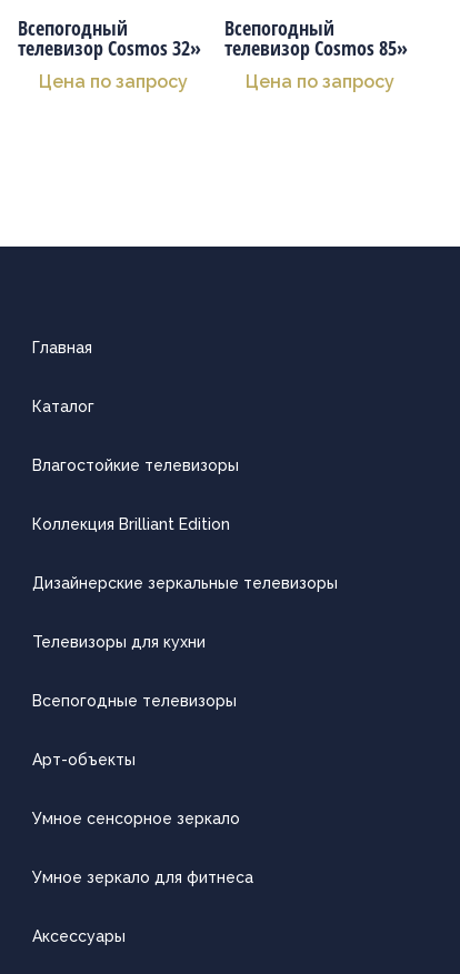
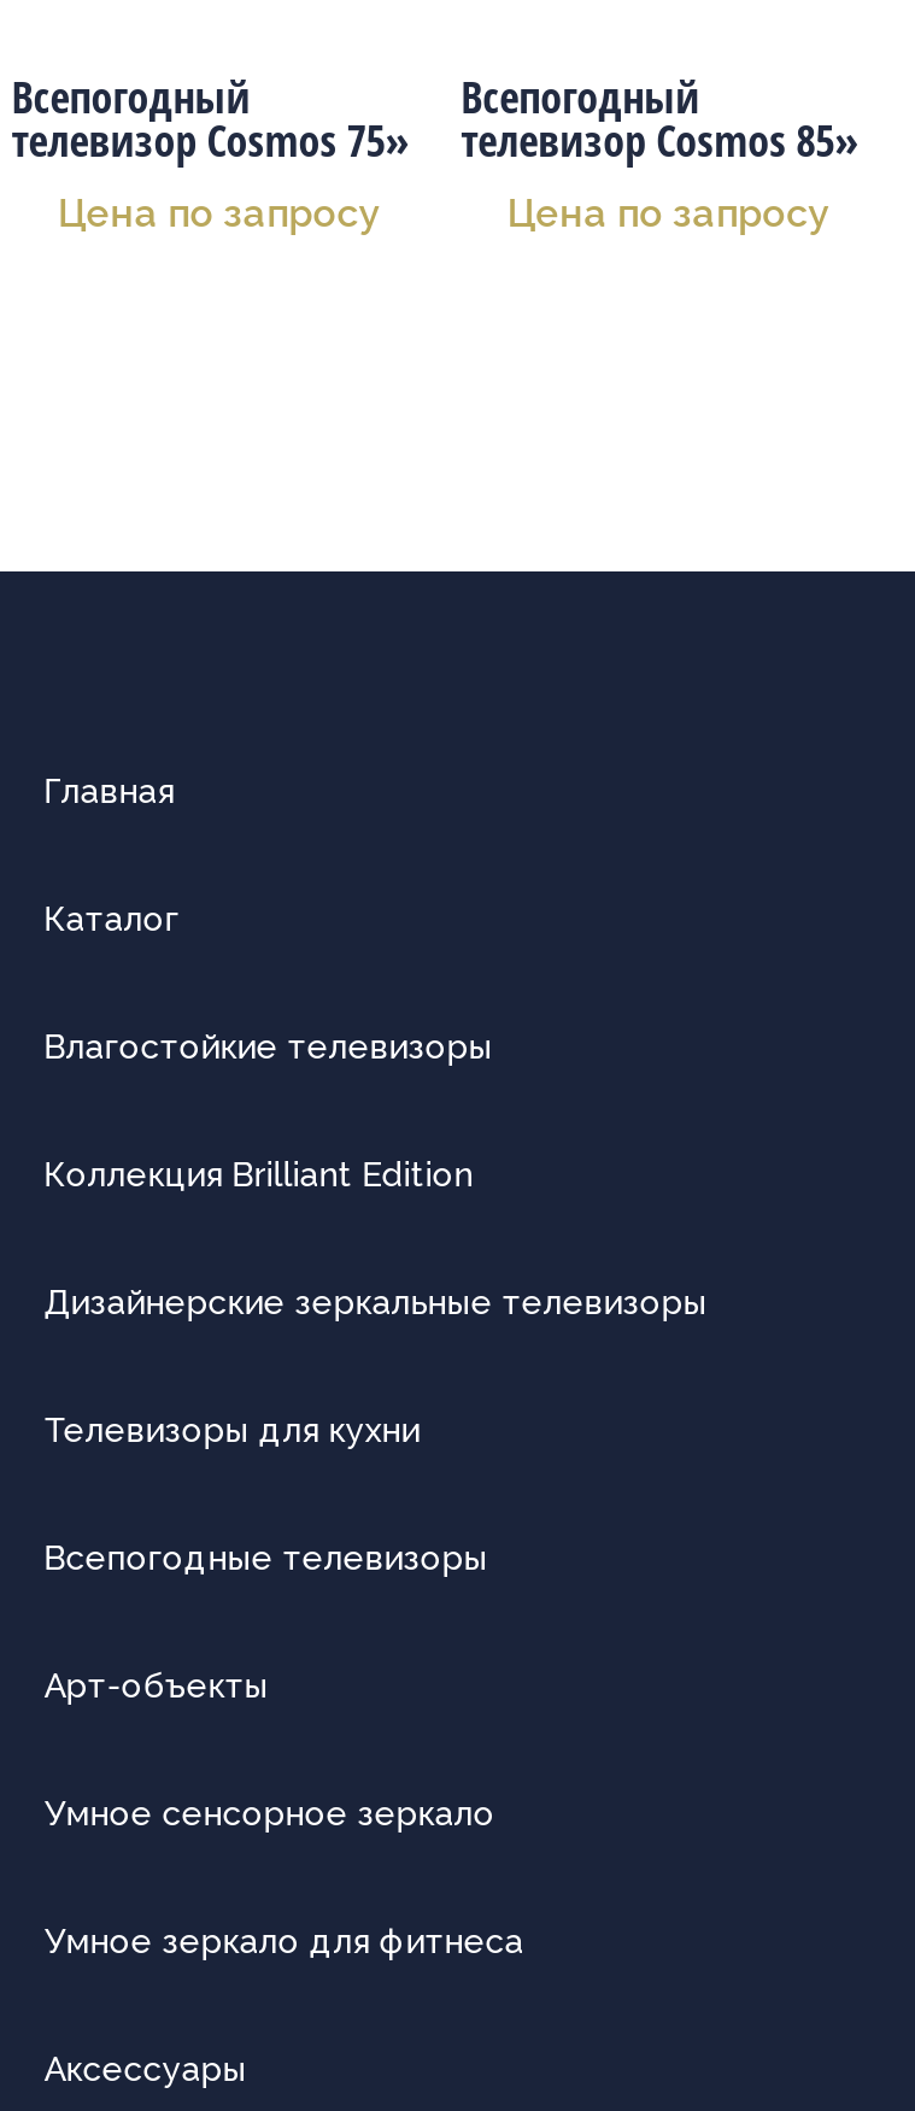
- телевизор Cosmos 32»
+ телевизор Cosmos 75»
